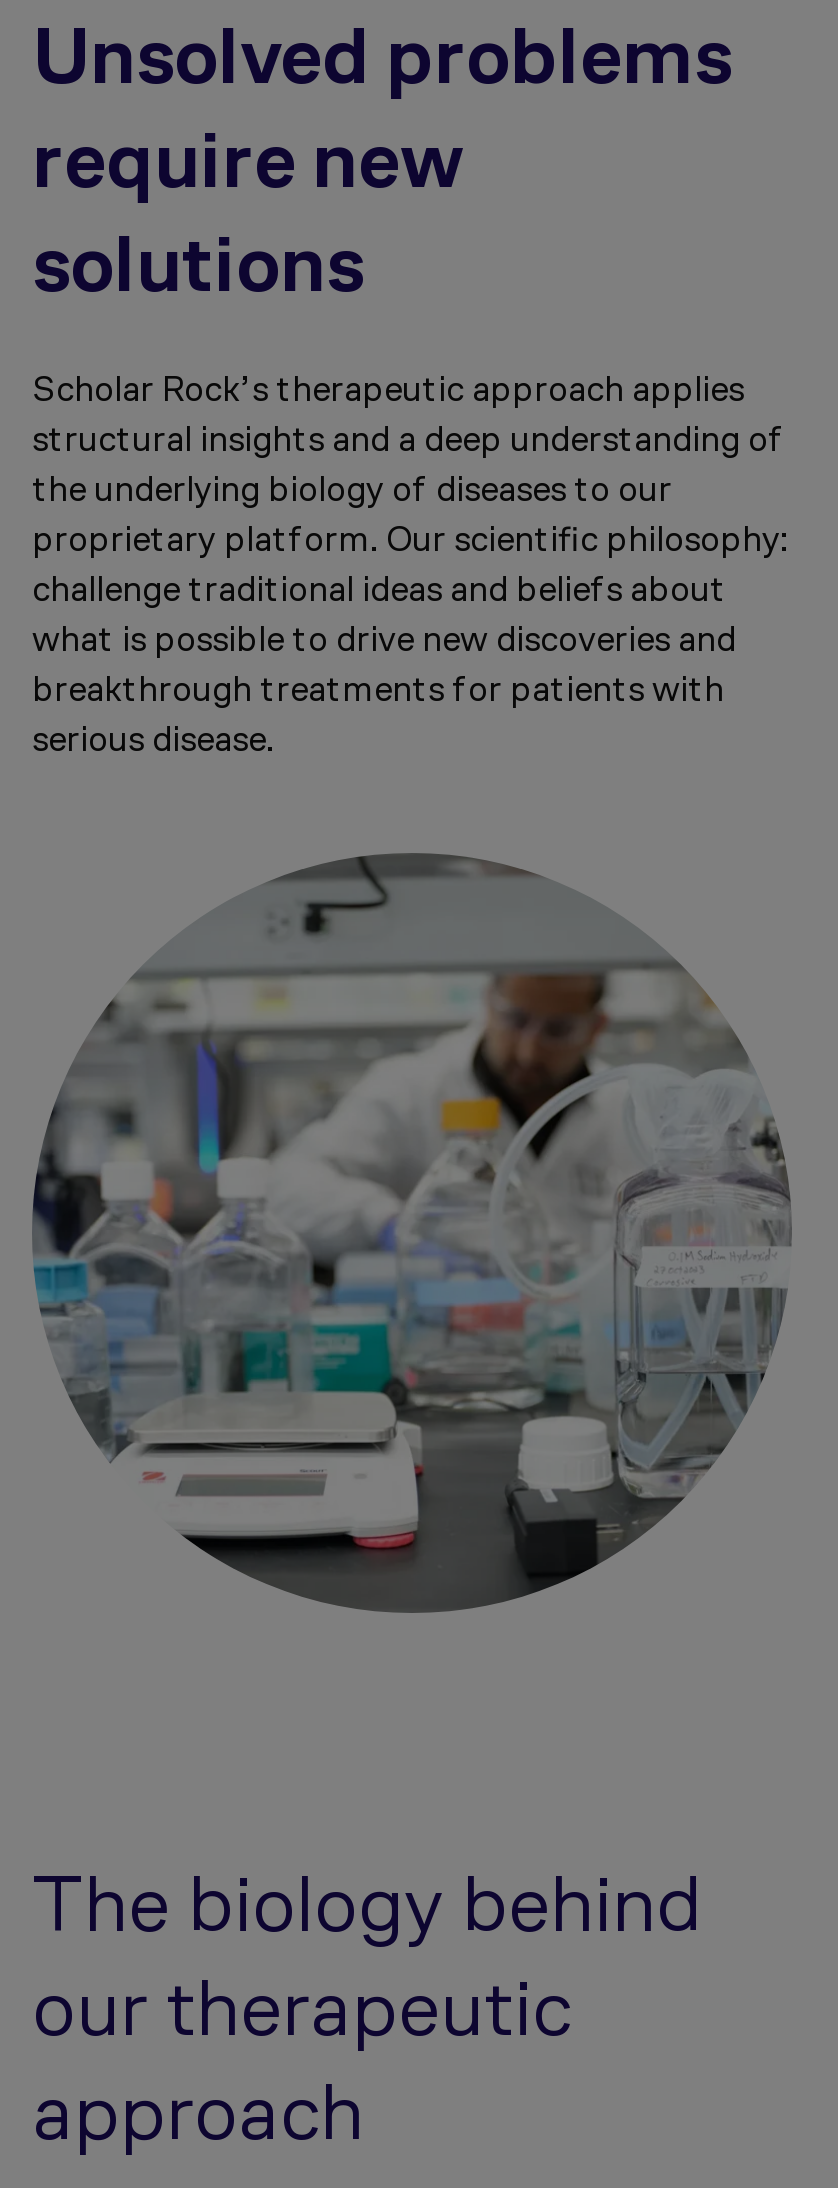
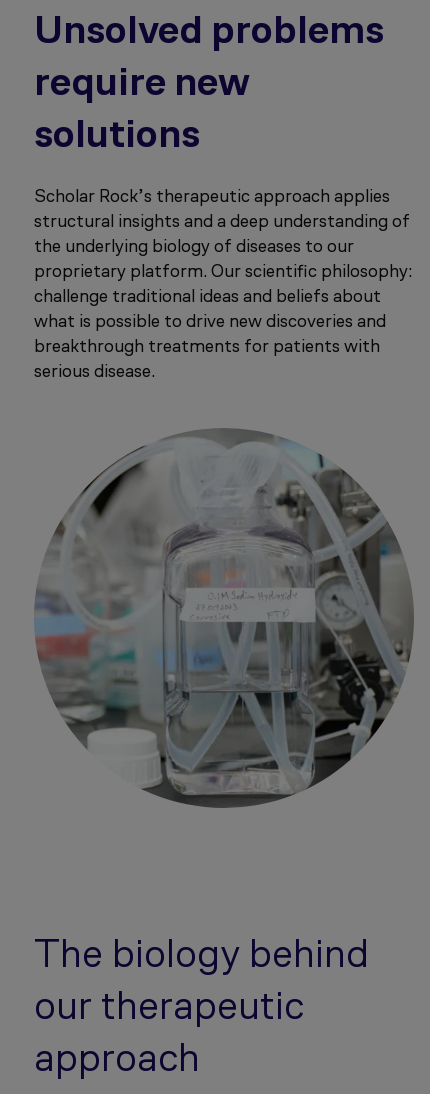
- [image]
+ [image]
